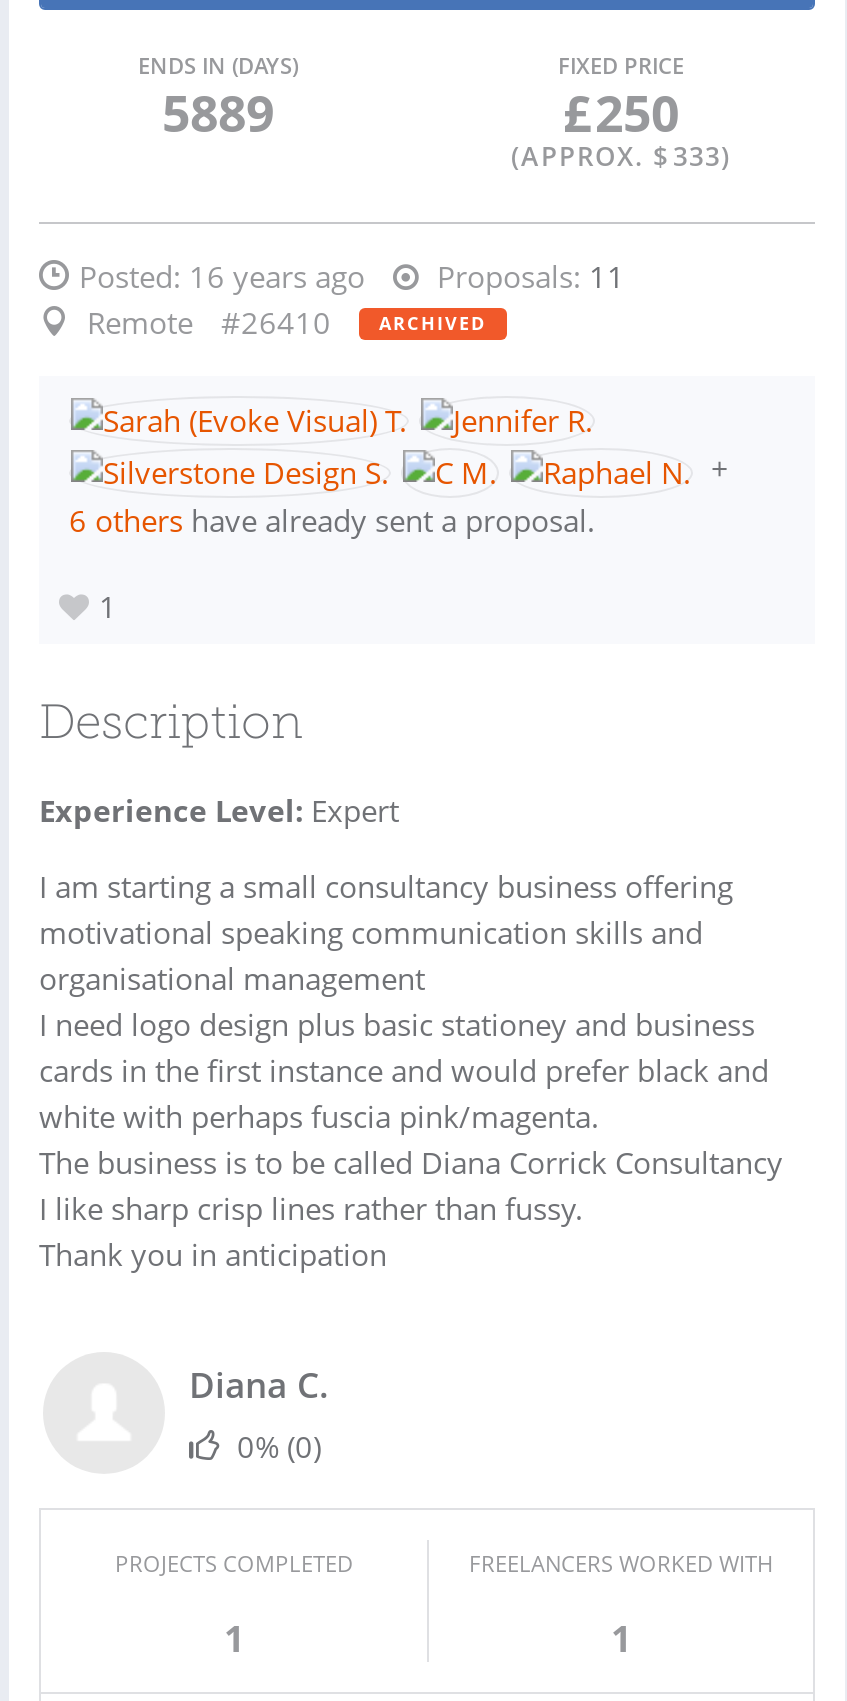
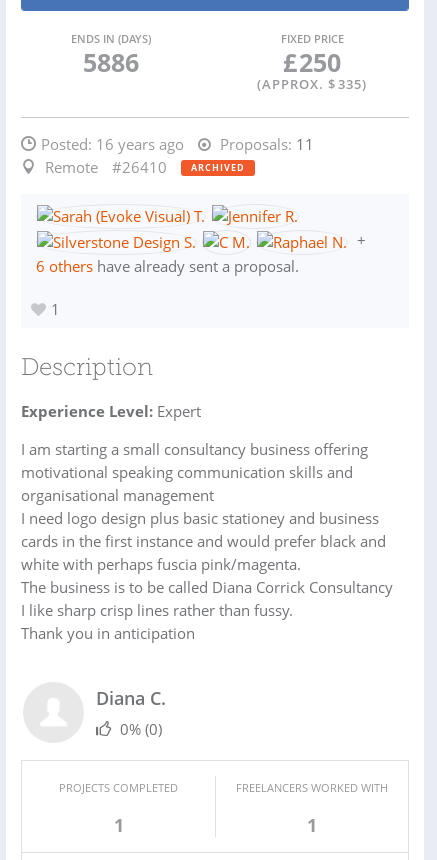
- 5889
+ 5886

- (APPROX. $ 333)
+ (APPROX. $ 335)
